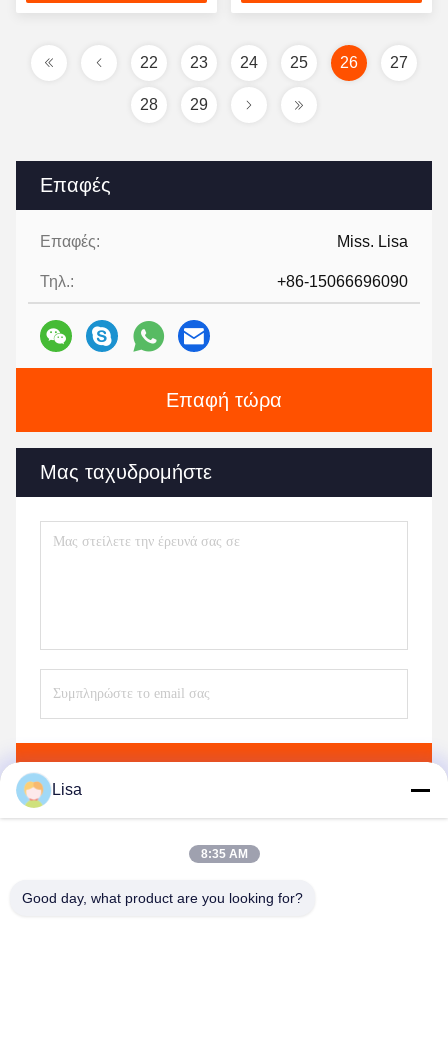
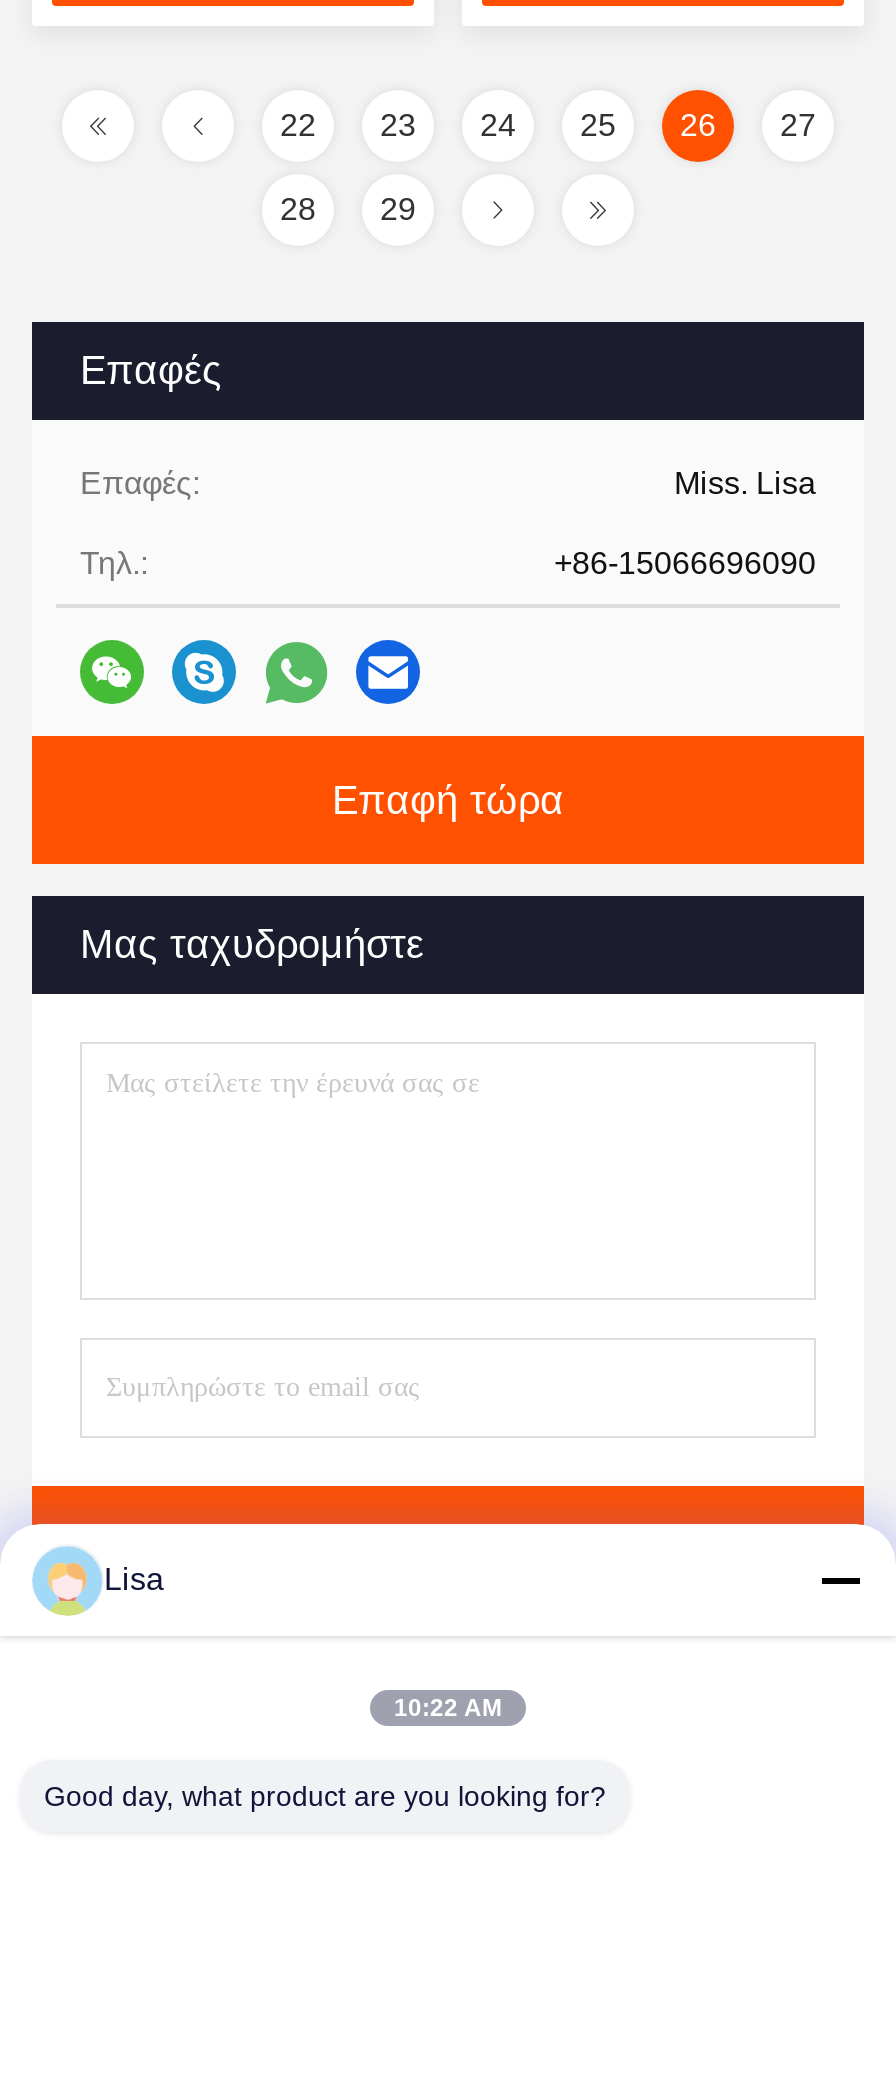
- 8:35 AM
+ 10:22 AM
